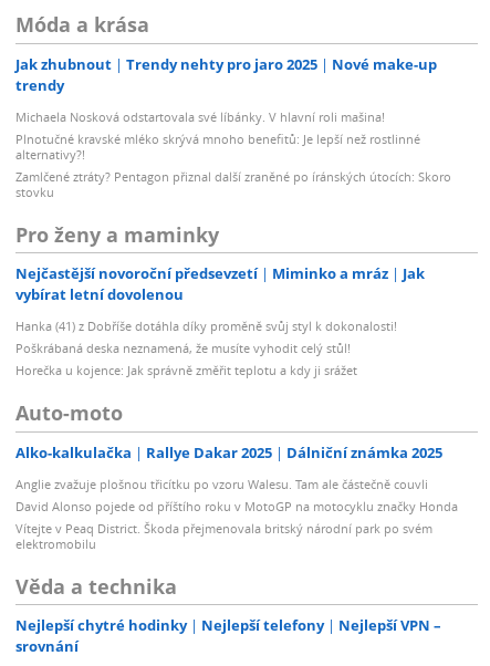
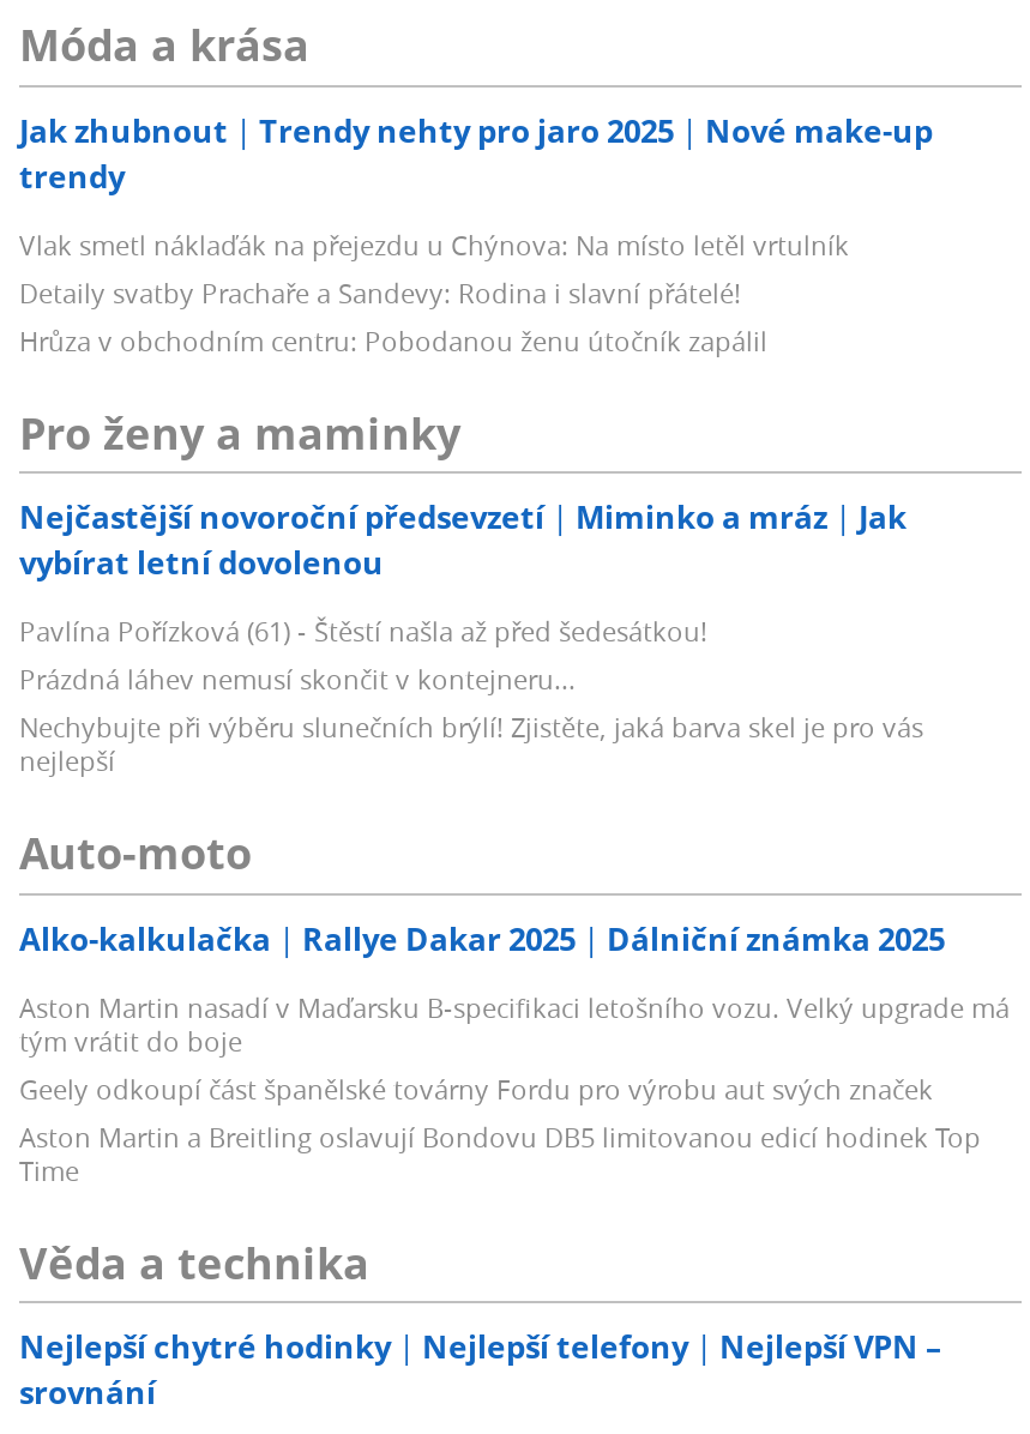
- Michaela Nosková odstartovala své líbánky. V hlavní roli mašina!
- Plnotučné kravské mléko skrývá mnoho benefitů: Je lepší než rostlinné
- alternativy?!
- Zamlčené ztráty? Pentagon přiznal další zraněné po íránských útocích: Skoro
- stovku
+ Vlak smetl náklaďák na přejezdu u Chýnova: Na místo letěl vrtulník
+ Detaily svatby Prachaře a Sandevy: Rodina i slavní přátelé!
+ Hrůza v obchodním centru: Pobodanou ženu útočník zapálil

moved up: Pro ženy a maminky | Nejčastější novoroční předsevzetí | Miminko a mráz | Jak | vybírat letní dovolenou

- Hanka (41) z Dobříše dotáhla díky proměně svůj styl k dokonalosti!
- Poškrábaná deska neznamená, že musíte vyhodit celý stůl!
- Horečka u kojence: Jak správně změřit teplotu a kdy ji srážet
+ Pavlína Pořízková (61) - Štěstí našla až před šedesátkou!
+ Prázdná láhev nemusí skončit v kontejneru...
+ Nechybujte při výběru slunečních brýlí! Zjistěte, jaká barva skel je pro vás
+ nejlepší

- Anglie zvažuje plošnou třicítku po vzoru Walesu. Tam ale částečně couvli
- David Alonso pojede od příštího roku v MotoGP na motocyklu značky Honda
- Vítejte v Peaq District. Škoda přejmenovala britský národní park po svém
- elektromobilu
+ Aston Martin nasadí v Maďarsku B-specifikaci letošního vozu. Velký upgrade má
+ tým vrátit do boje
+ Geely odkoupí část španělské továrny Fordu pro výrobu aut svých značek
+ Aston Martin a Breitling oslavují Bondovu DB5 limitovanou edicí hodinek Top
+ Time
